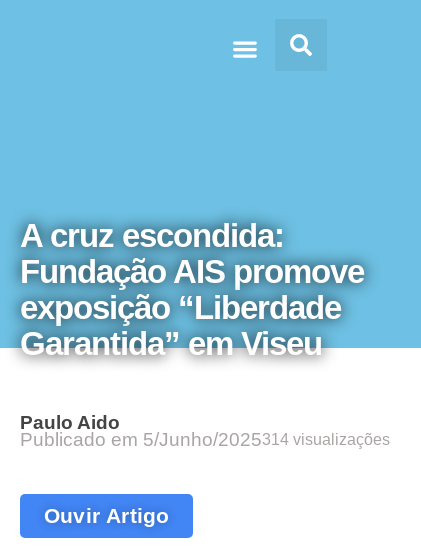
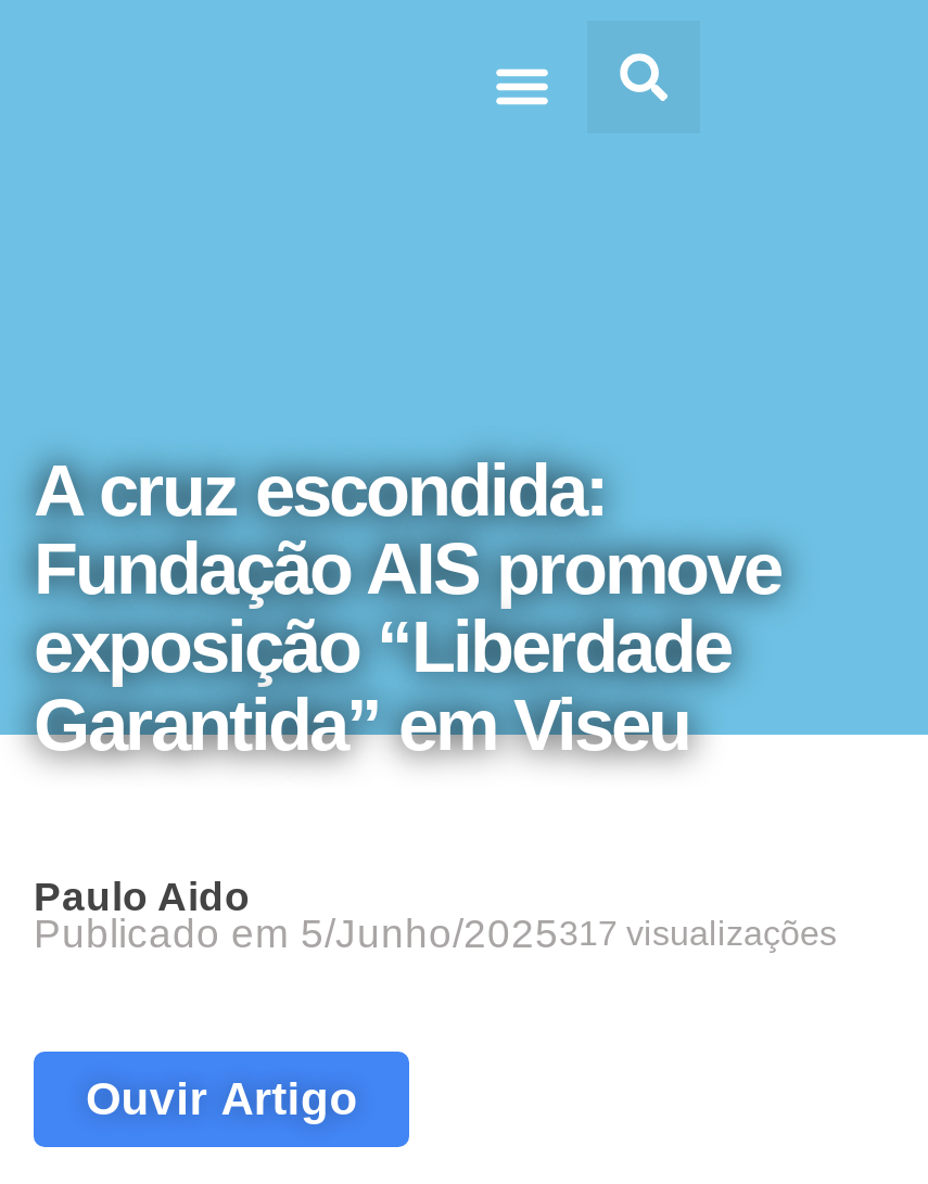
- Publicado em 5/Junho/2025314 visualizações
+ Publicado em 5/Junho/2025317 visualizações
